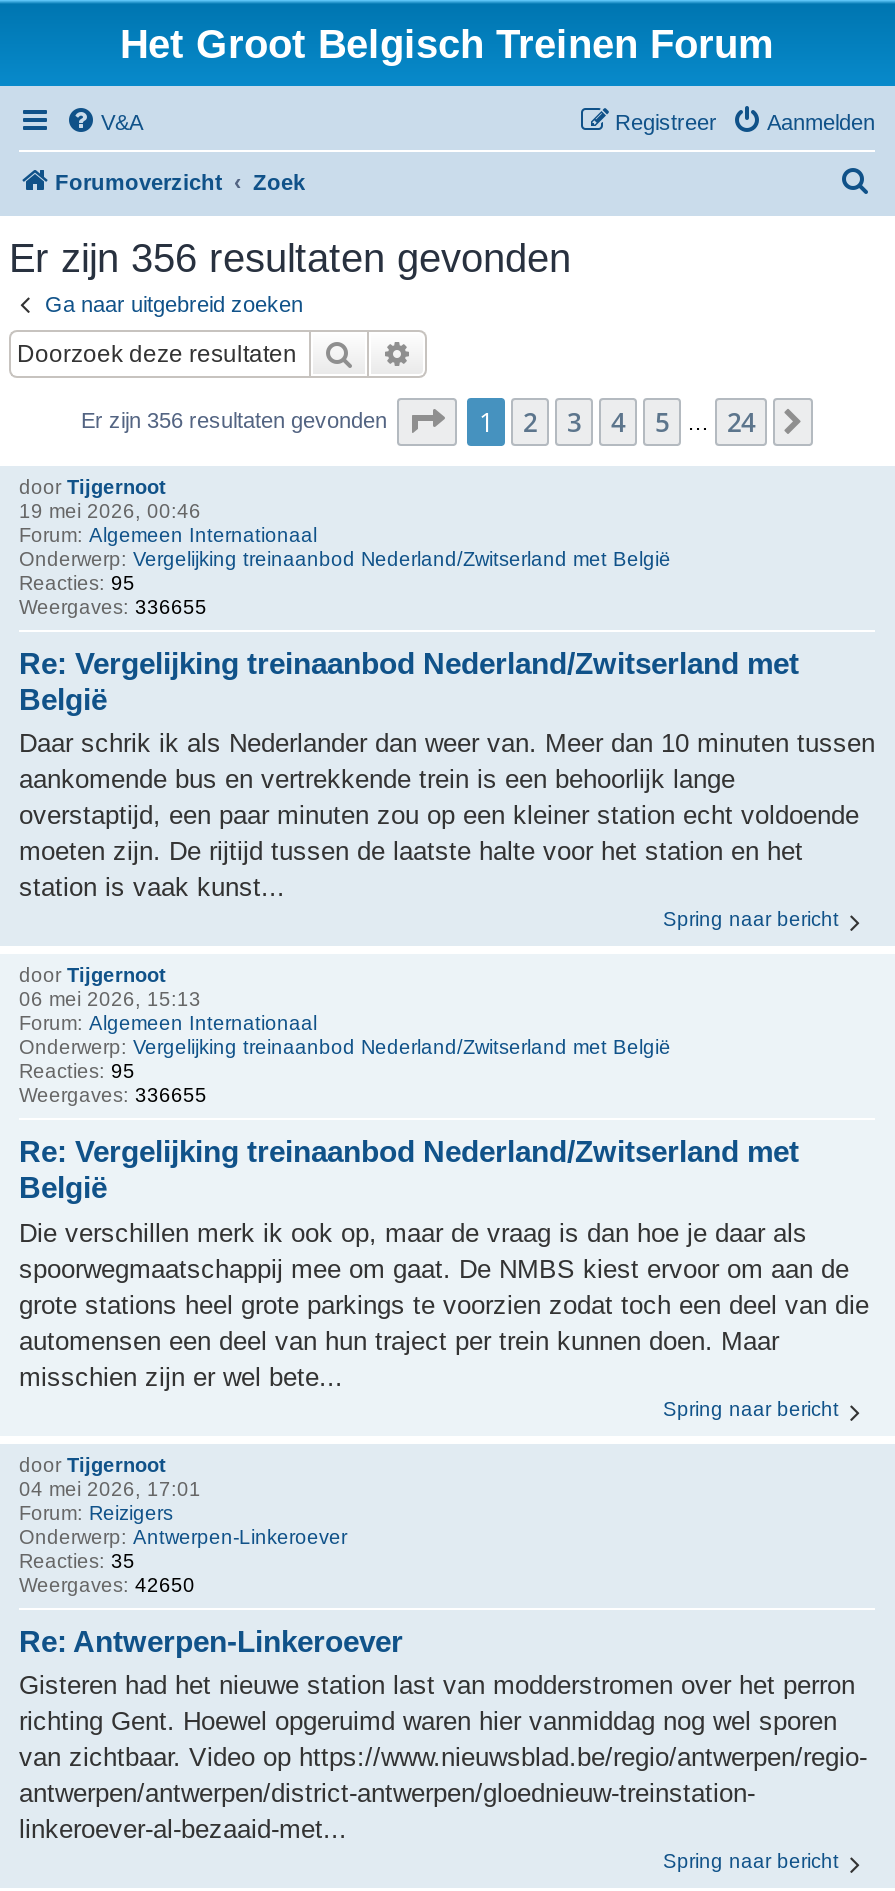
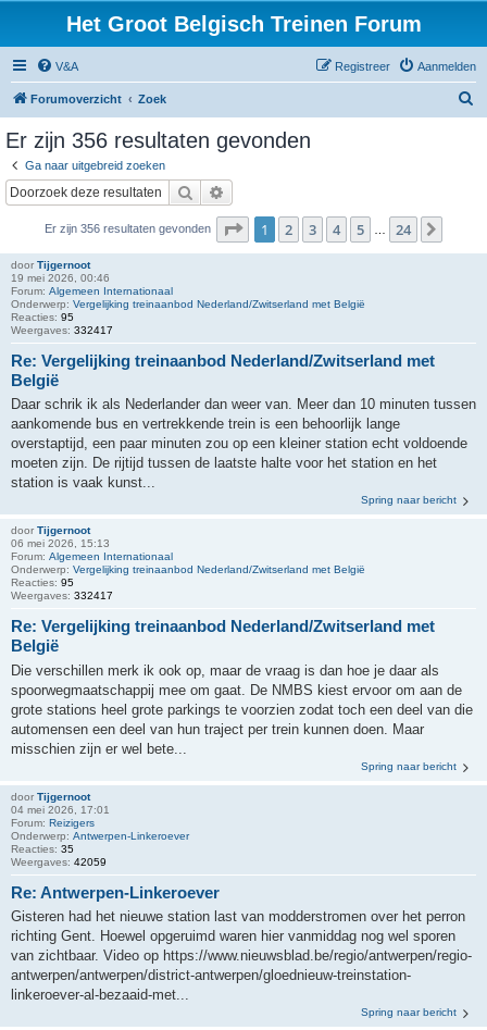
- Weergaves: 336655
+ Weergaves: 332417

- Weergaves: 336655
+ Weergaves: 332417

- Weergaves: 42650
+ Weergaves: 42059
